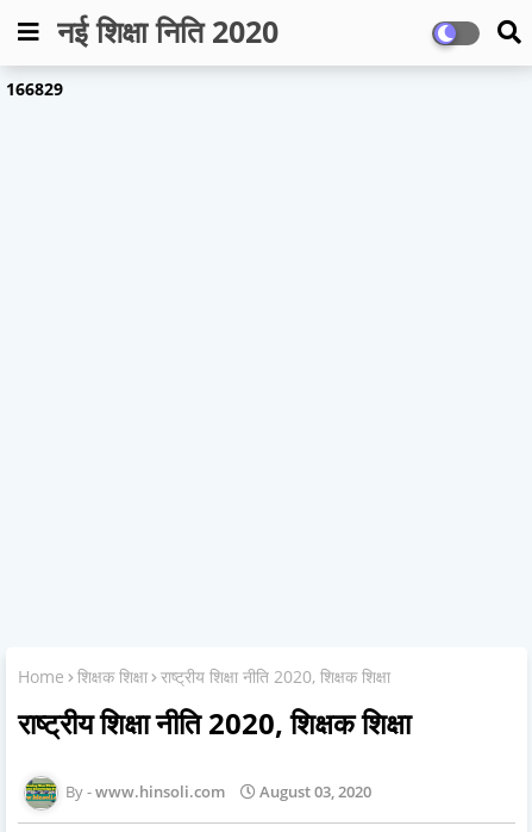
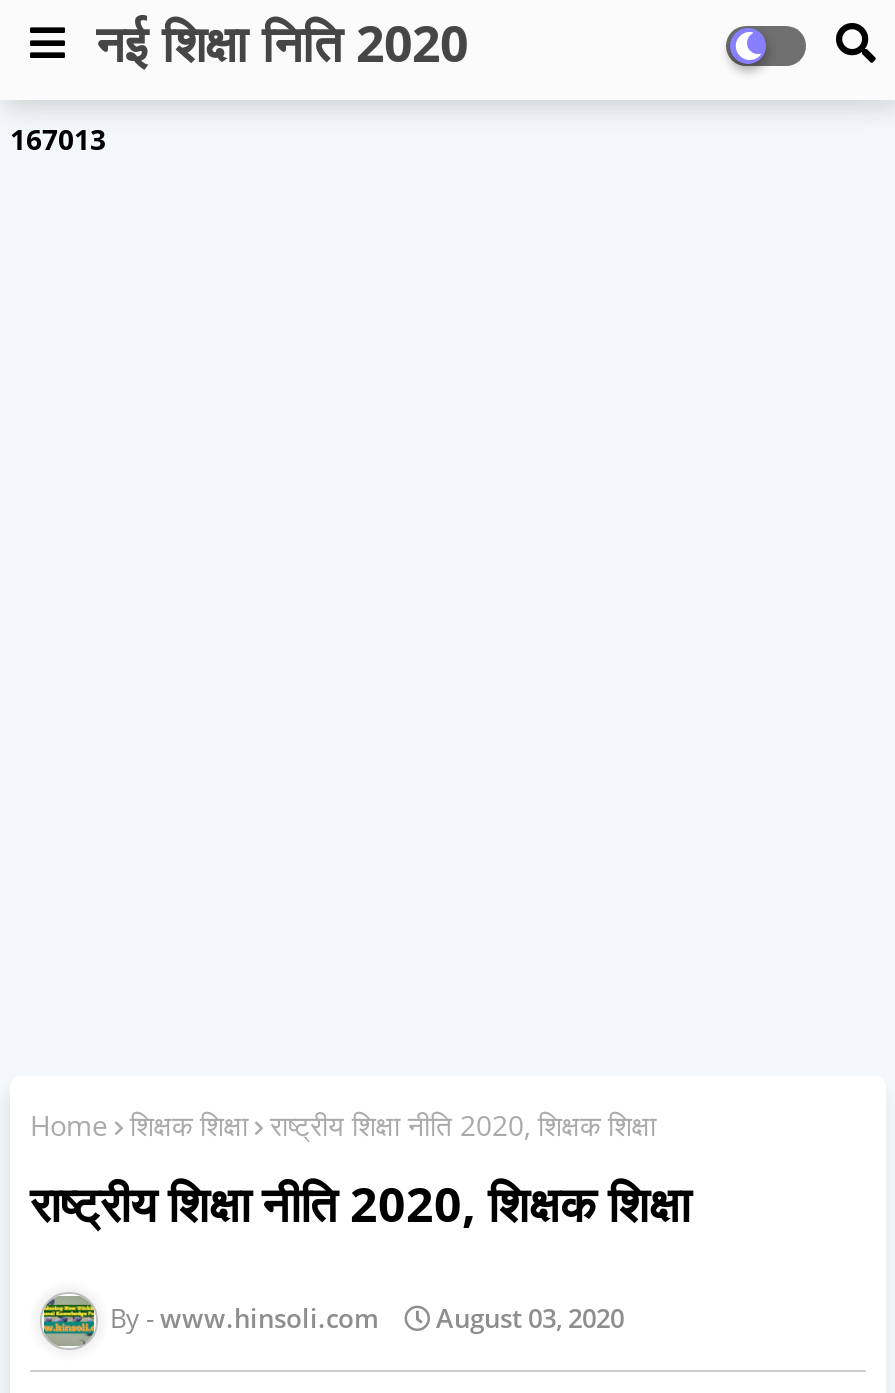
- 166829
+ 167013
